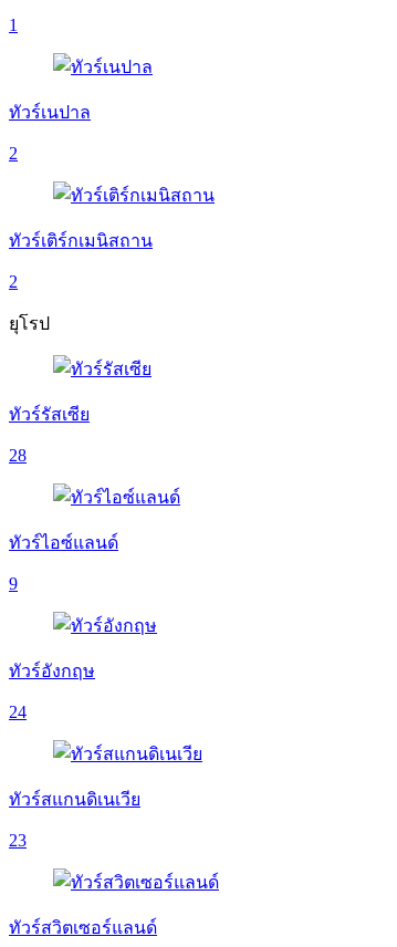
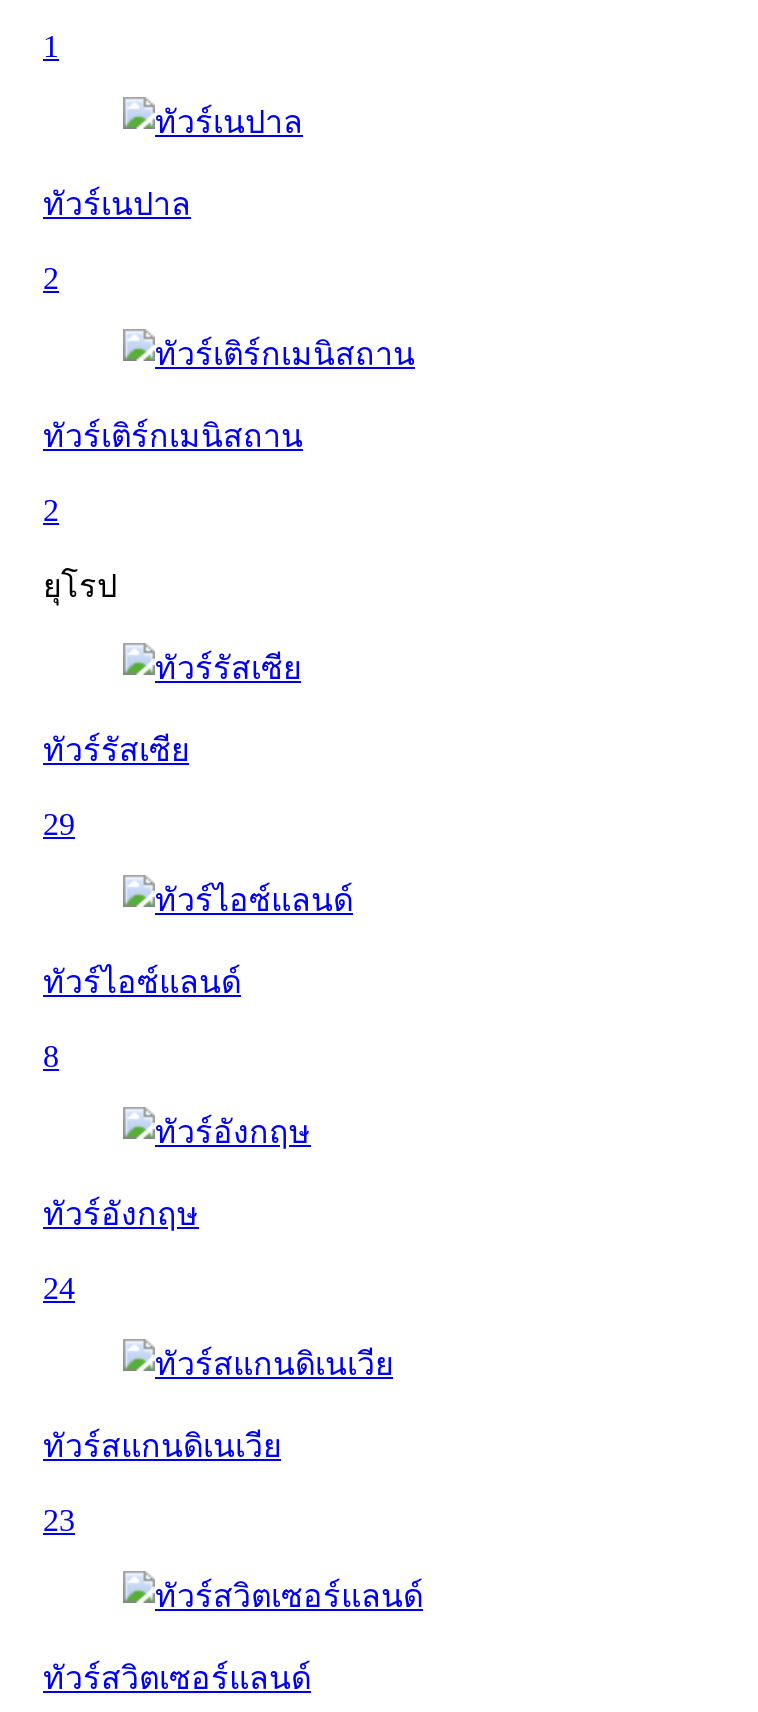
- 28
+ 29

- 9
+ 8
